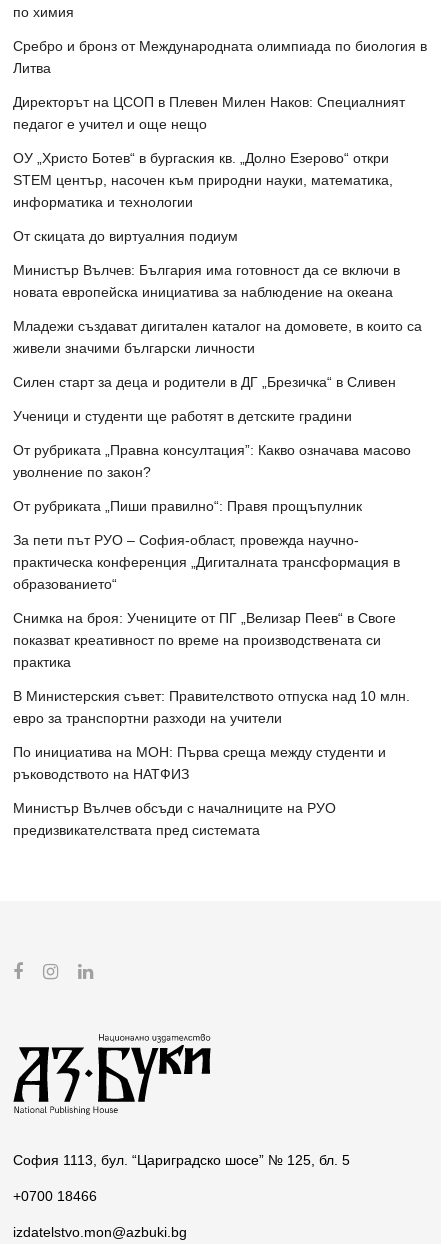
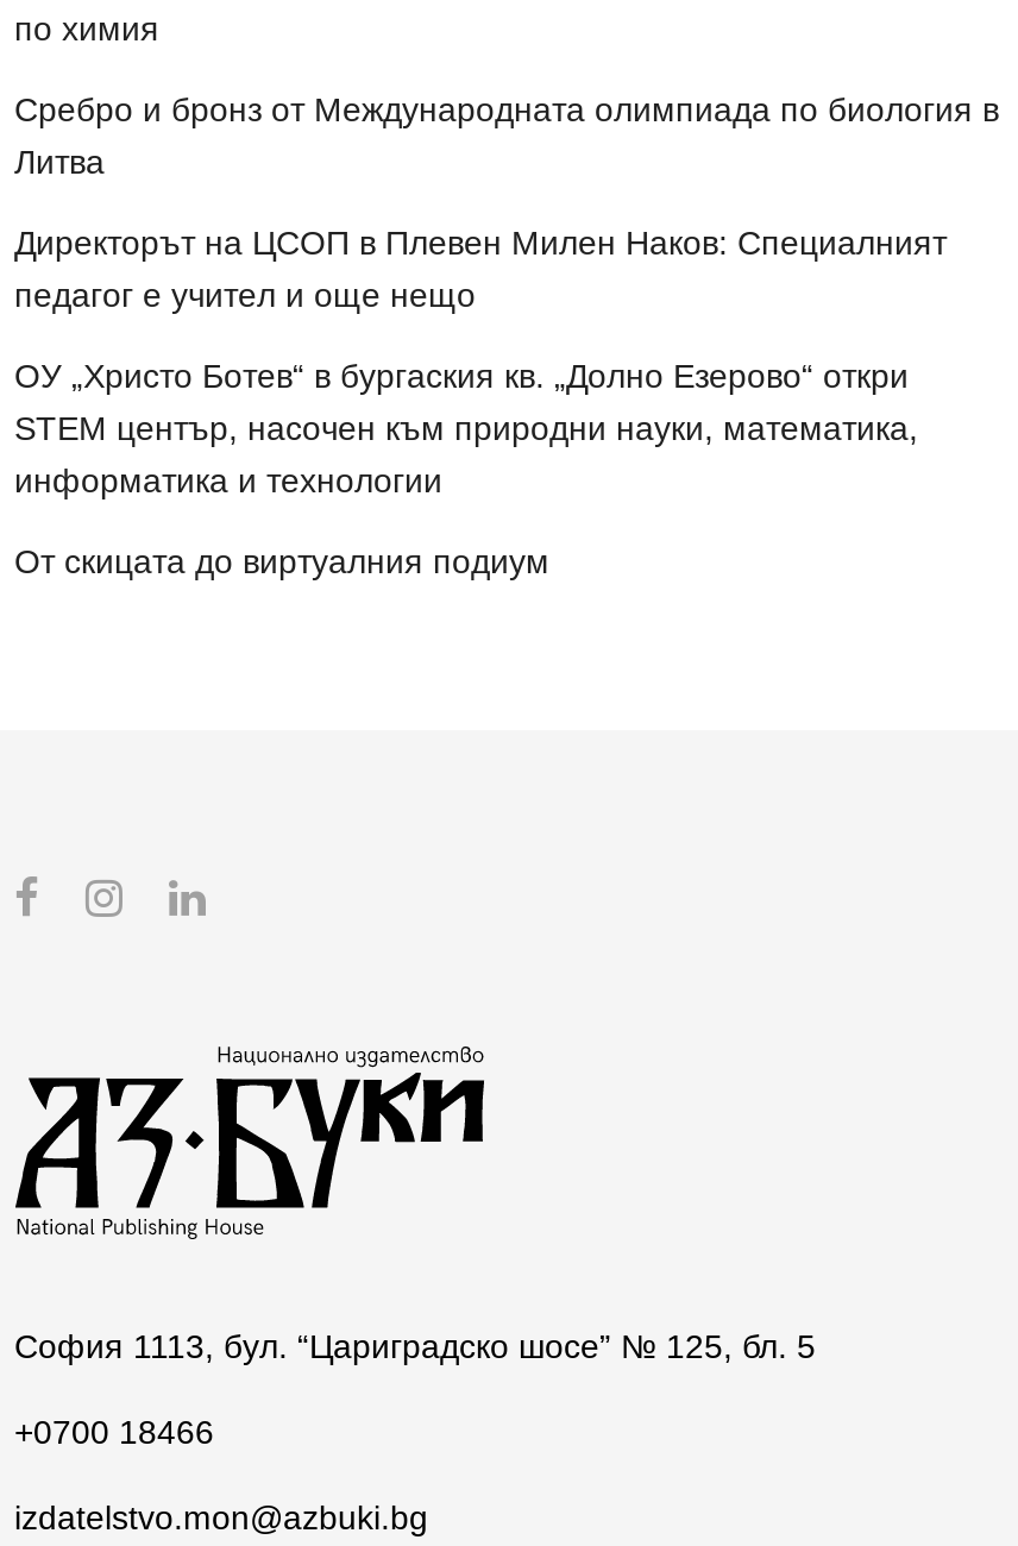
- Министър Вълчев: България има готовност да се включи в
- новата европейска инициатива за наблюдение на океана
- Младежи създават дигитален каталог на домовете, в които са
- живели значими български личности
- Силен старт за деца и родители в ДГ „Брезичка“ в Сливен
- Ученици и студенти ще работят в детските градини
- От рубриката „Правна консултация”: Какво означава масово
- уволнение по закон?
- От рубриката „Пиши правилно“: Правя прощъпулник
- За пети път РУО – София-област, провежда научно-
- практическа конференция „Дигиталната трансформация в
- образованието“
- Снимка на броя: Учениците от ПГ „Велизар Пеев“ в Своге
- показват креативност по време на производствената си
- практика
- В Министерския съвет: Правителството отпуска над 10 млн.
- евро за транспортни разходи на учители
- По инициатива на МОН: Първа среща между студенти и
- ръководството на НАТФИЗ
- Министър Вълчев обсъди с началниците на РУО
- предизвикателствата пред системата
